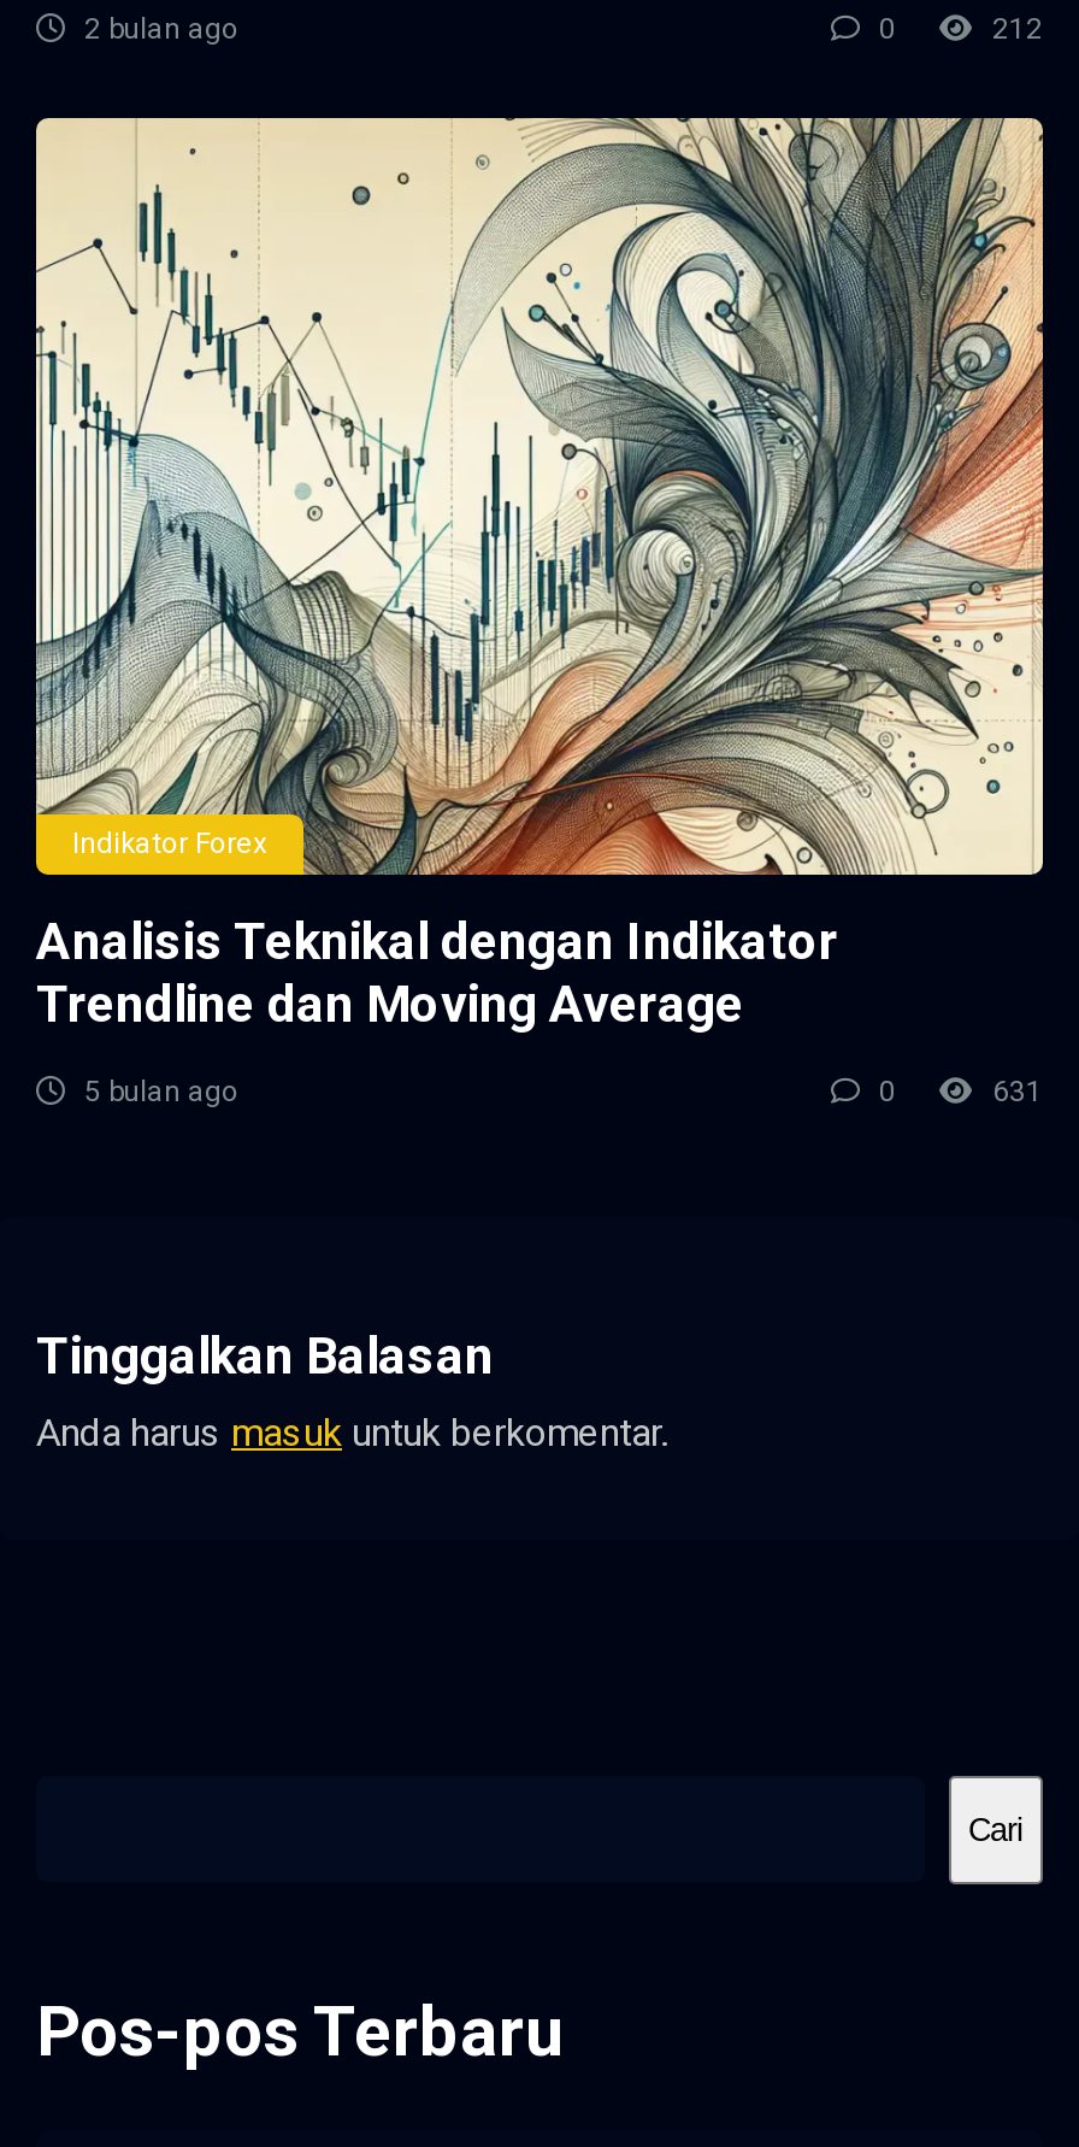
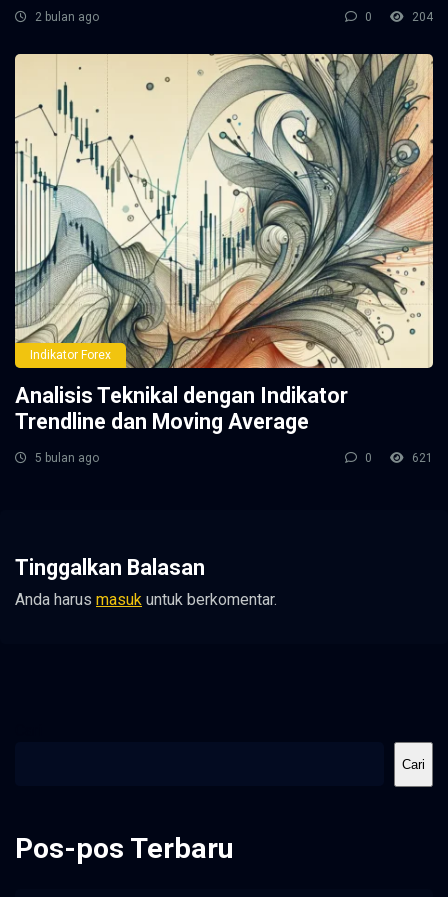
- 212
+ 204

- 631
+ 621
